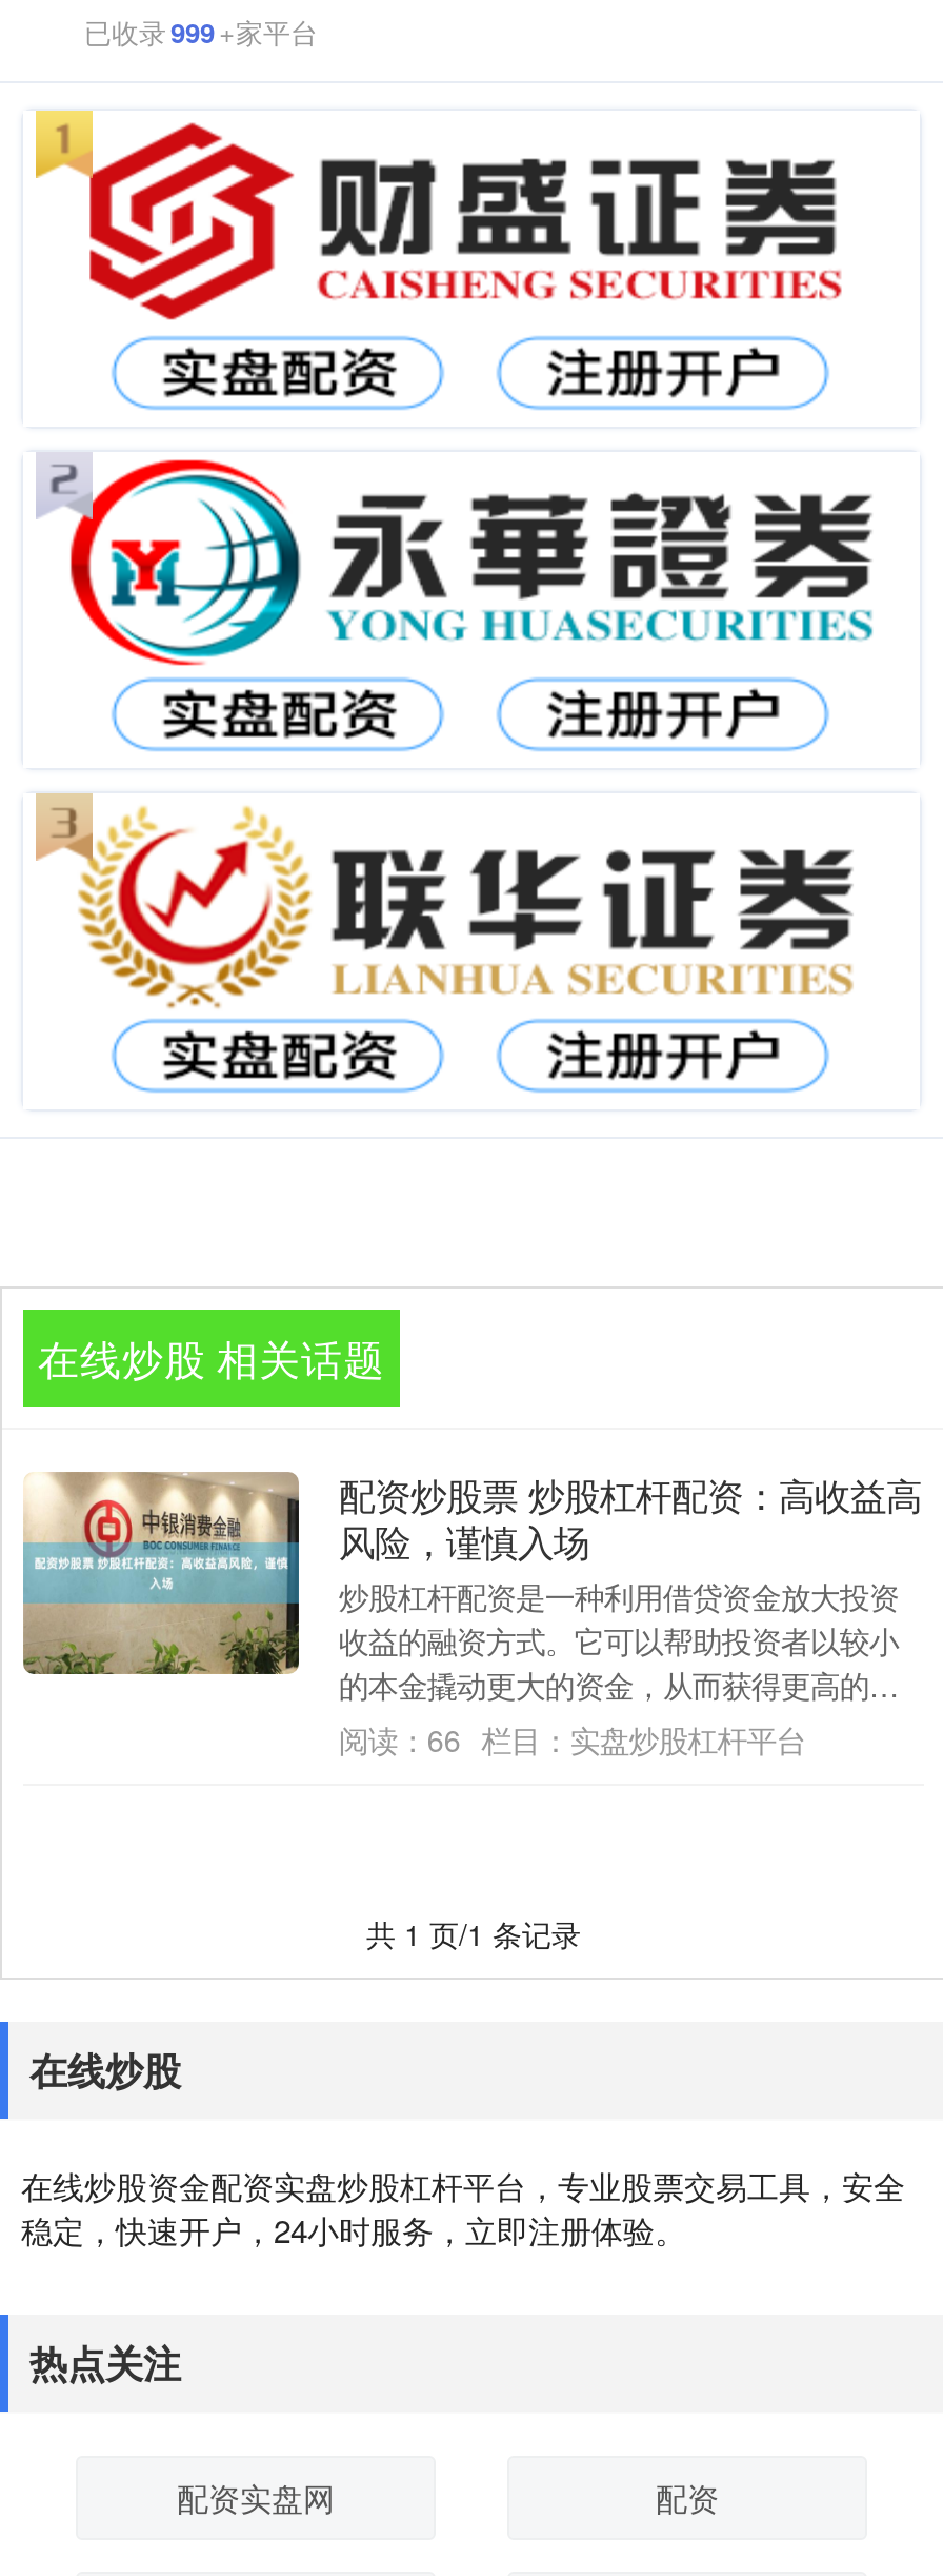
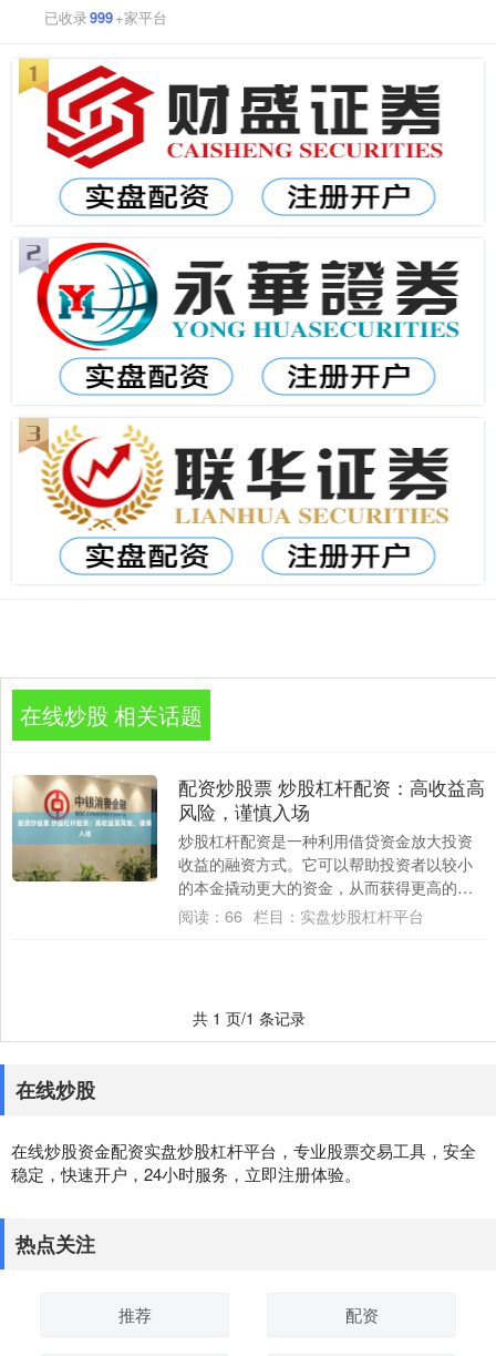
- 配资实盘网
+ 推荐
